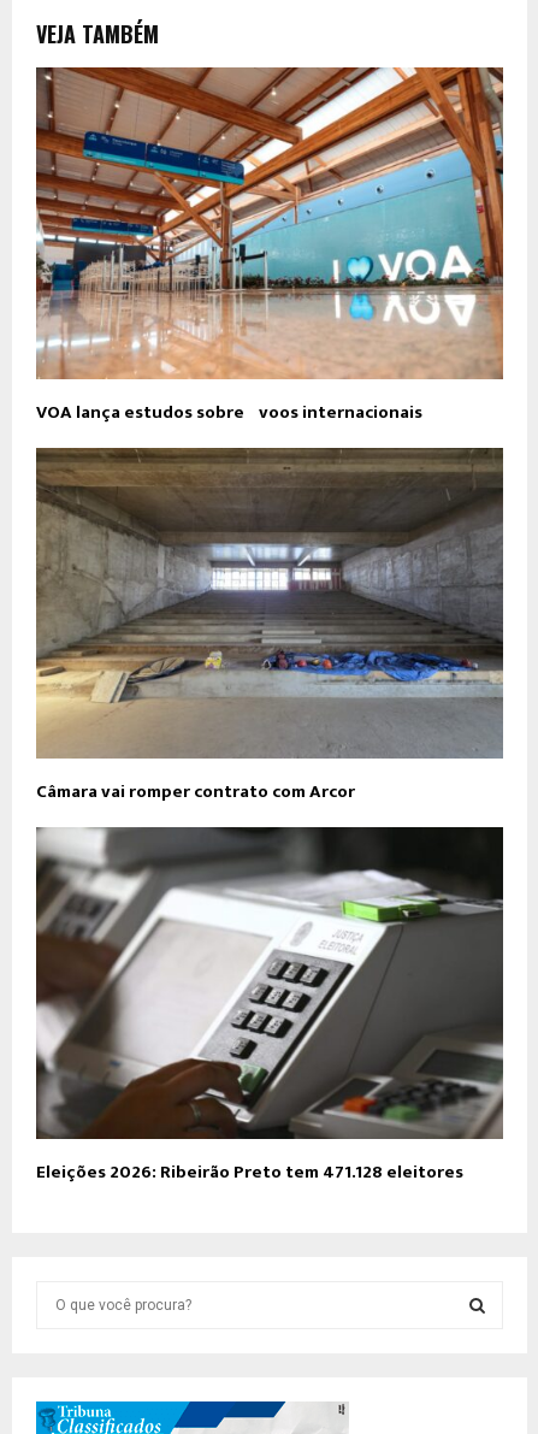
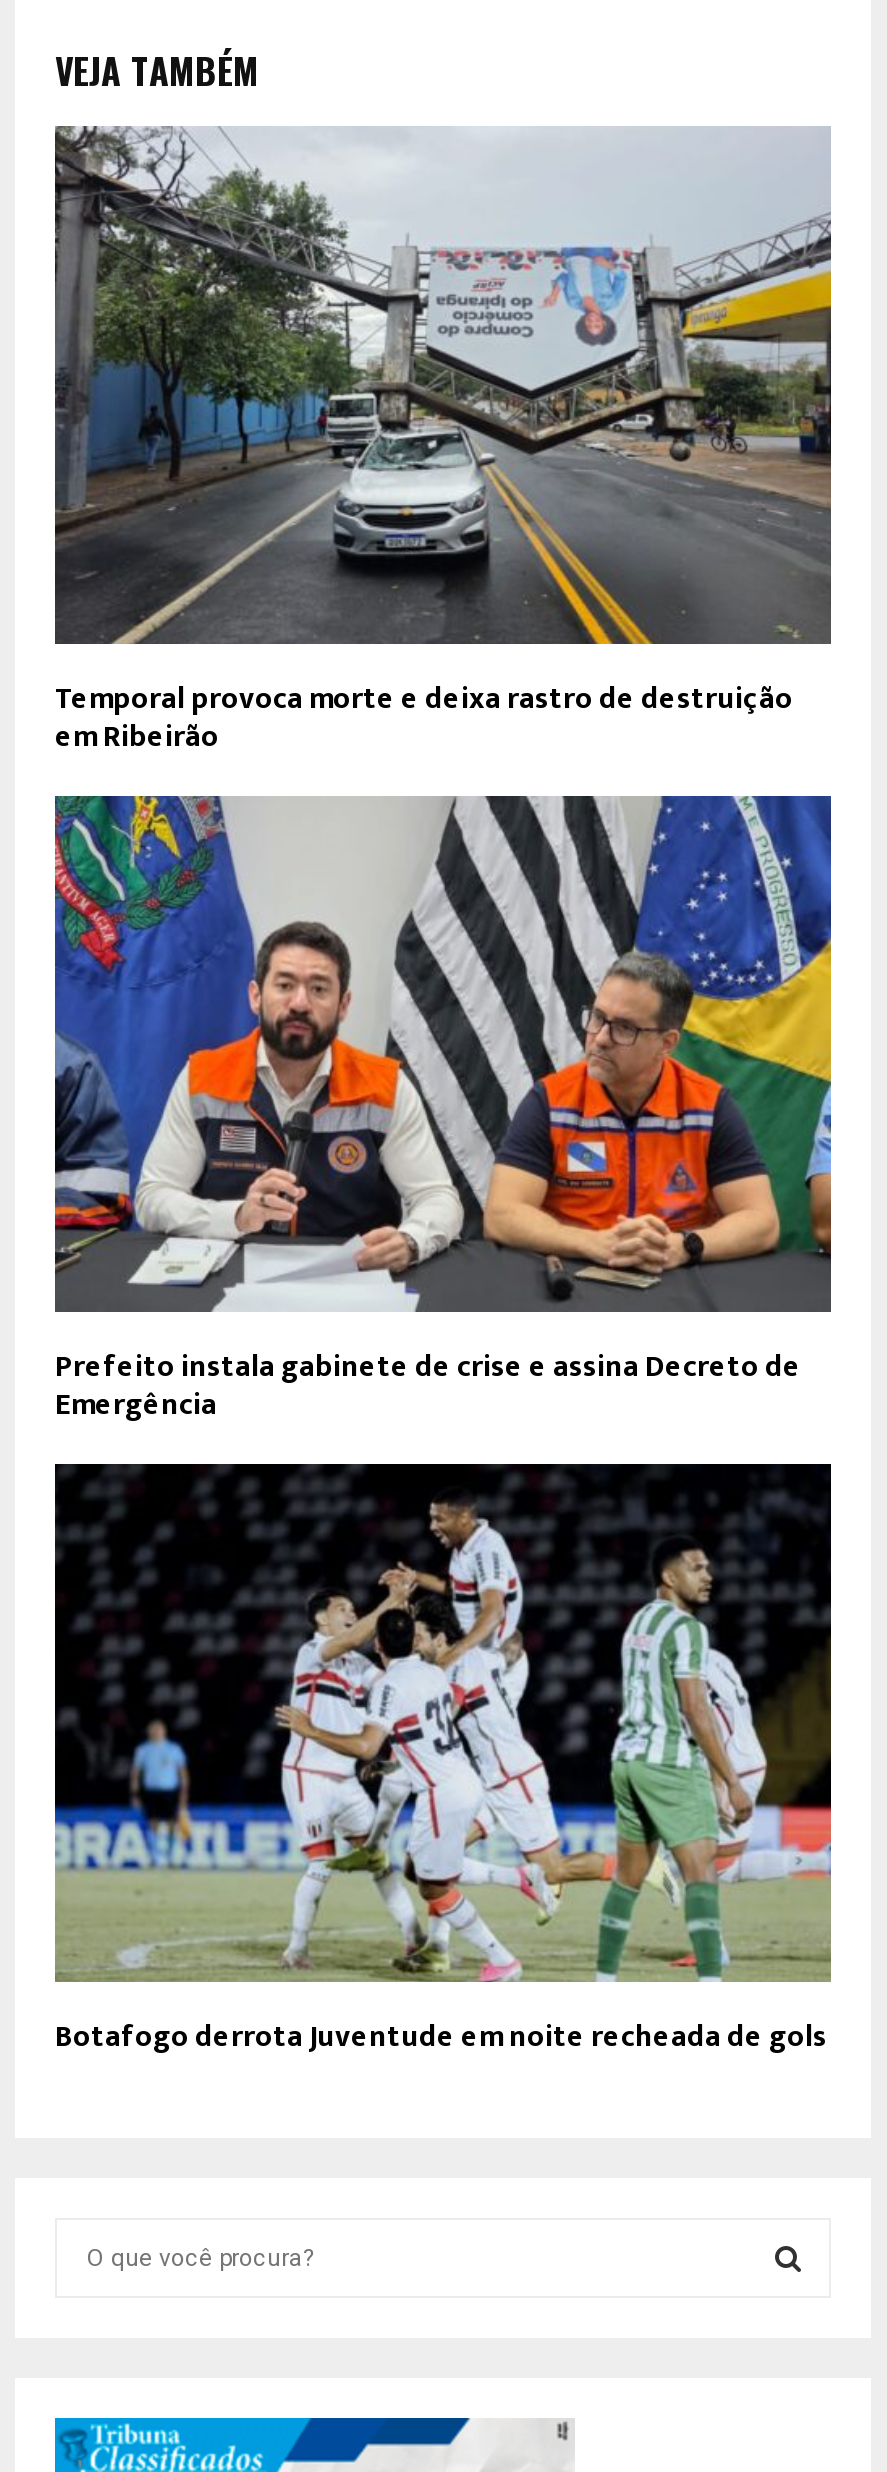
- [image]
- VOA lança estudos sobre voos internacionais
+ [image]
+ Temporal provoca morte e deixa rastro de destruição
+ em Ribeirão

- [image]
- Câmara vai romper contrato com Arcor
+ [image]
+ Prefeito instala gabinete de crise e assina Decreto de
+ Emergência

- [image]
- Eleições 2026: Ribeirão Preto tem 471.128 eleitores
+ [image]
+ Botafogo derrota Juventude em noite recheada de gols
